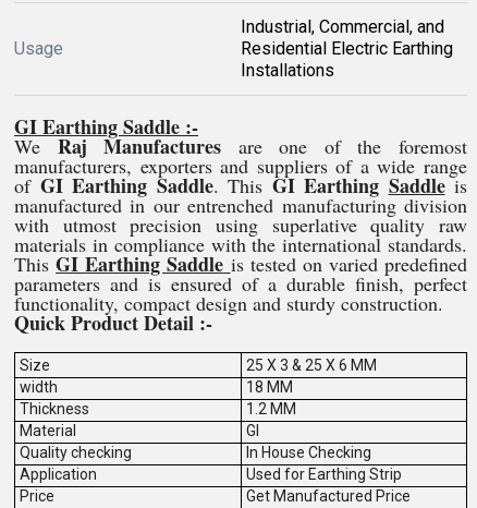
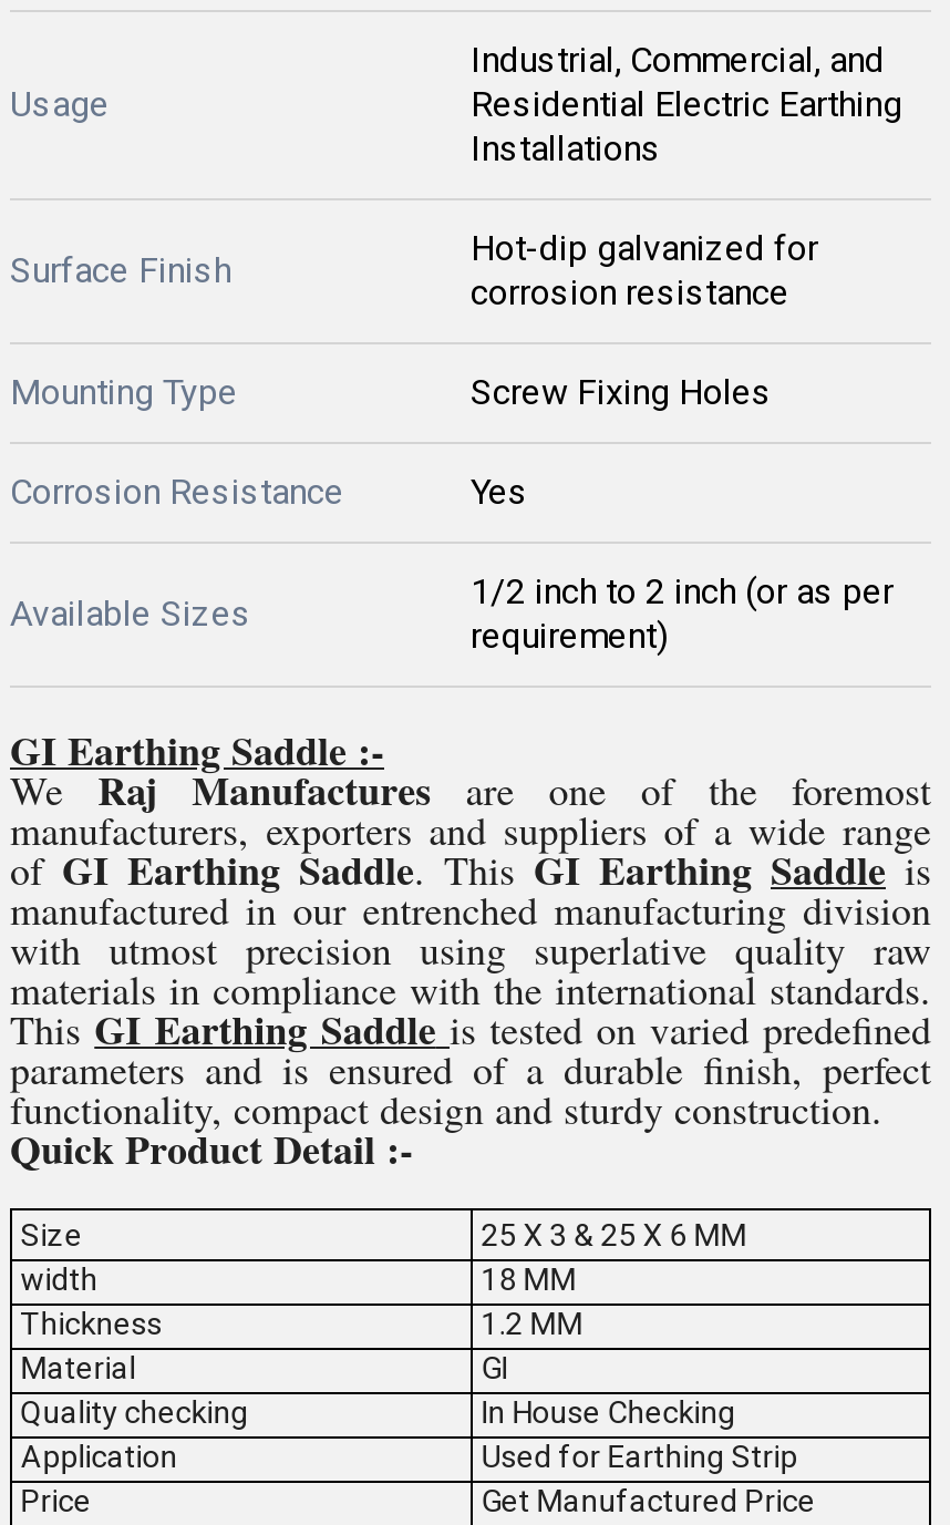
+ Surface Finish

+ Hot-dip galvanized for
+ corrosion resistance
+ Mounting Type
+ Screw Fixing Holes
+ Corrosion Resistance
+ Yes
+ Available Sizes

+ 1/2 inch to 2 inch (or as per
+ requirement)
